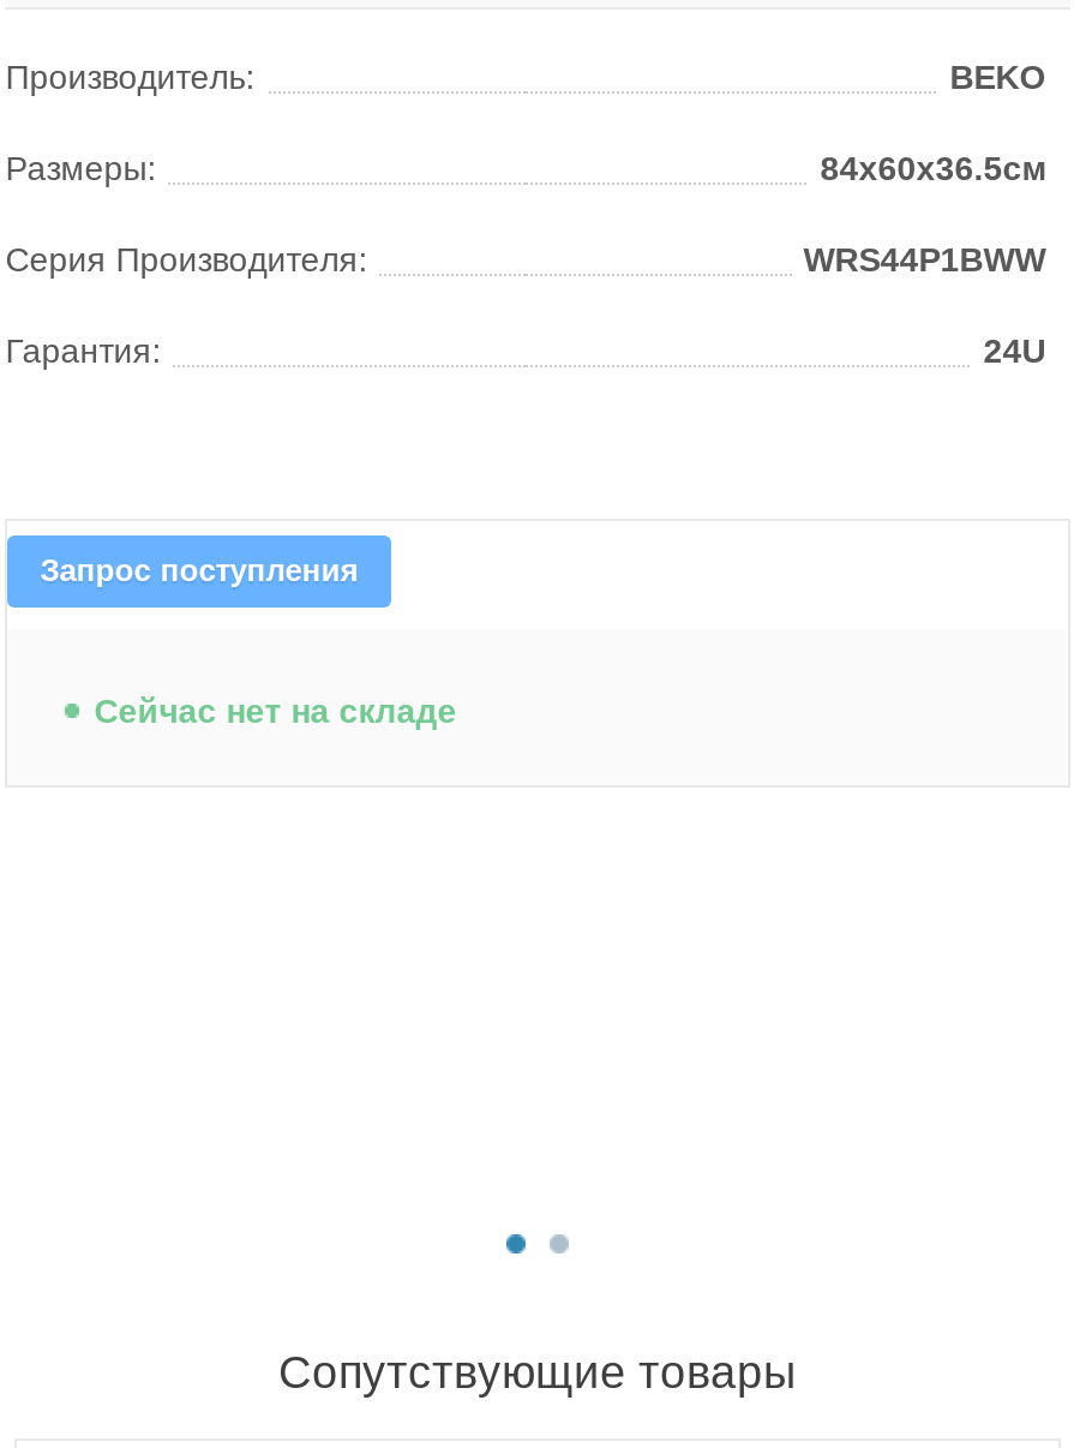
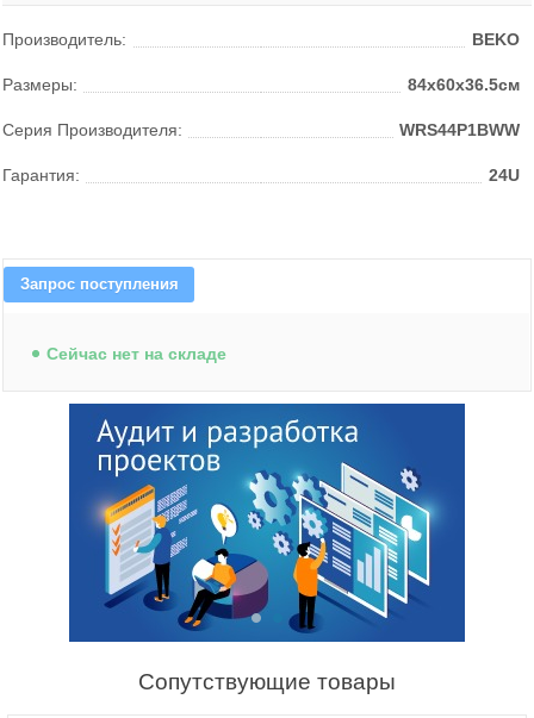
+ [image]
